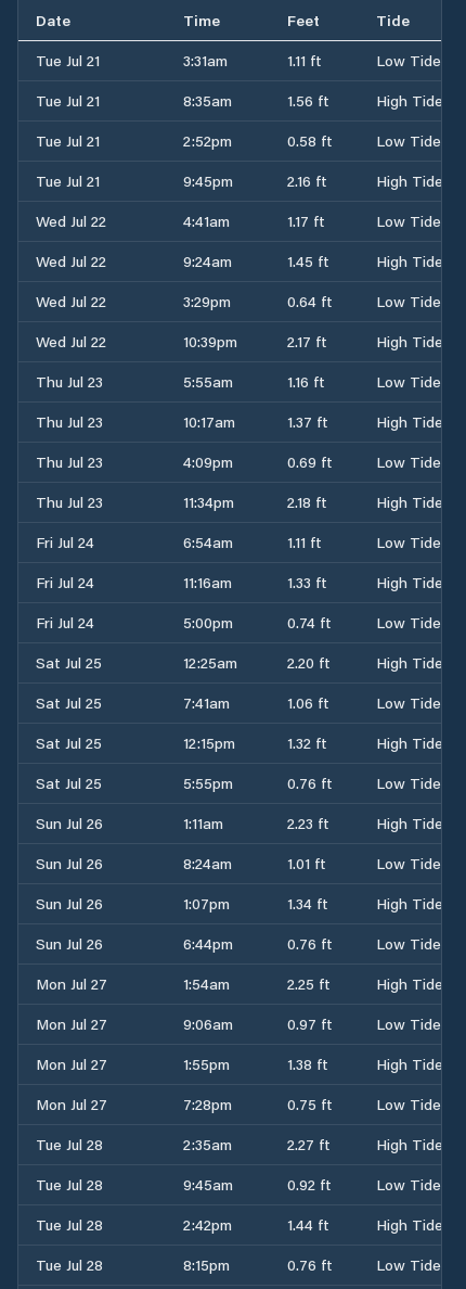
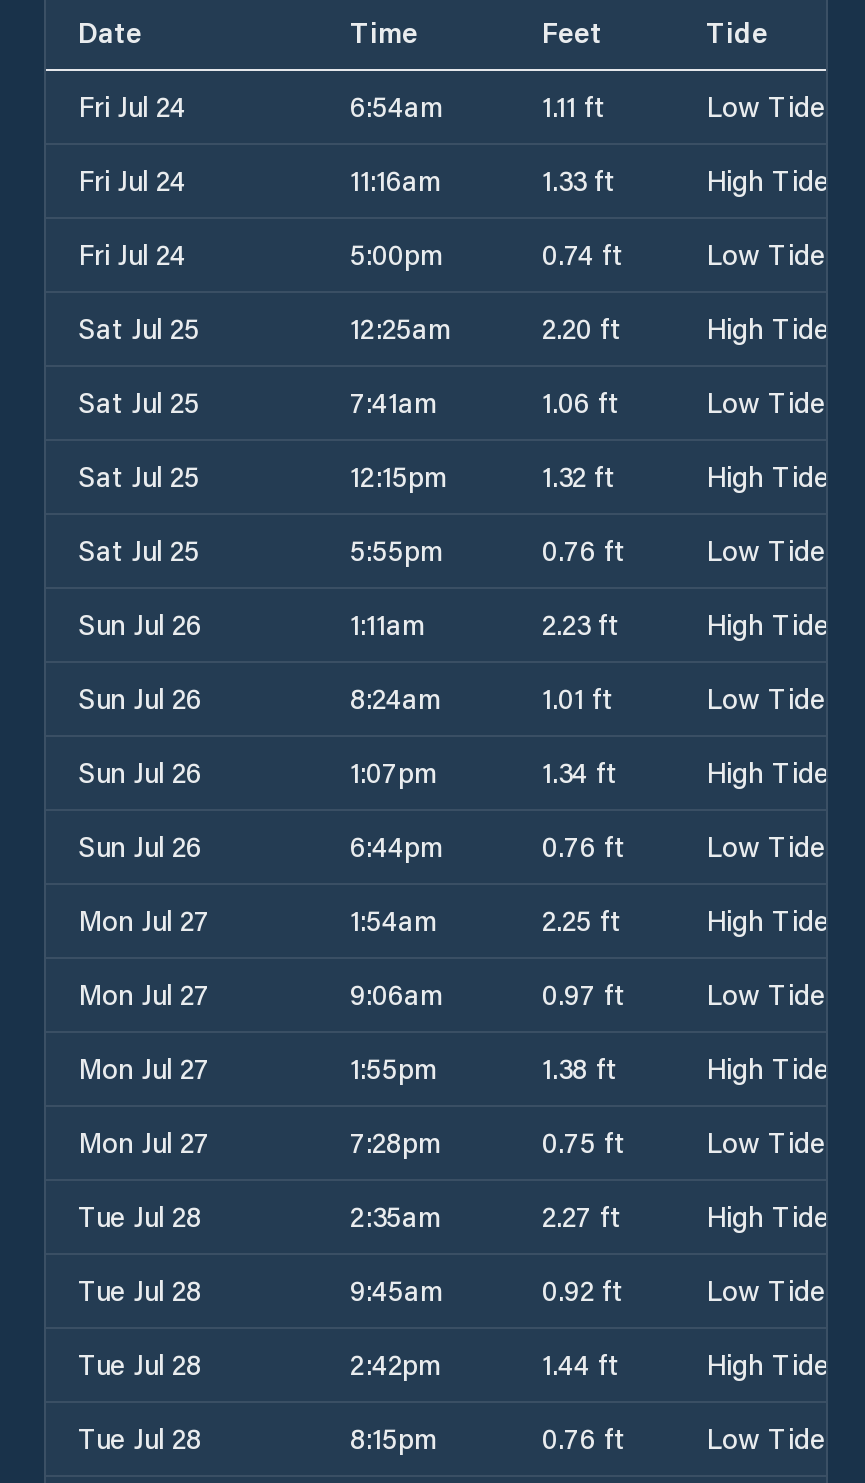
- Tue Jul 21
- 3:31am
- 1.11 ft
- Low Tide
- Tue Jul 21
- 8:35am
- 1.56 ft
- High Tide
- Tue Jul 21
- 2:52pm
- 0.58 ft
- Low Tide
- Tue Jul 21
- 9:45pm
- 2.16 ft
- High Tide
- Wed Jul 22
- 4:41am
- 1.17 ft
- Low Tide
- Wed Jul 22
- 9:24am
- 1.45 ft
- High Tide
- Wed Jul 22
- 3:29pm
- 0.64 ft
- Low Tide
- Wed Jul 22
- 10:39pm
- 2.17 ft
- High Tide
- Thu Jul 23
- 5:55am
- 1.16 ft
- Low Tide
- Thu Jul 23
- 10:17am
- 1.37 ft
- High Tide
- Thu Jul 23
- 4:09pm
- 0.69 ft
- Low Tide
- Thu Jul 23
- 11:34pm
- 2.18 ft
- High Tide
